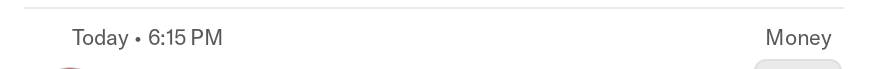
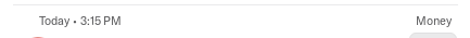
- Today • 6:15 PM
+ Today • 3:15 PM
